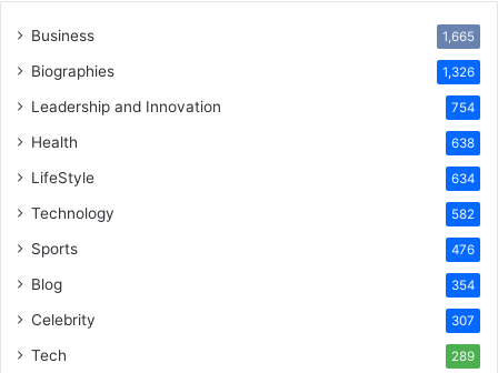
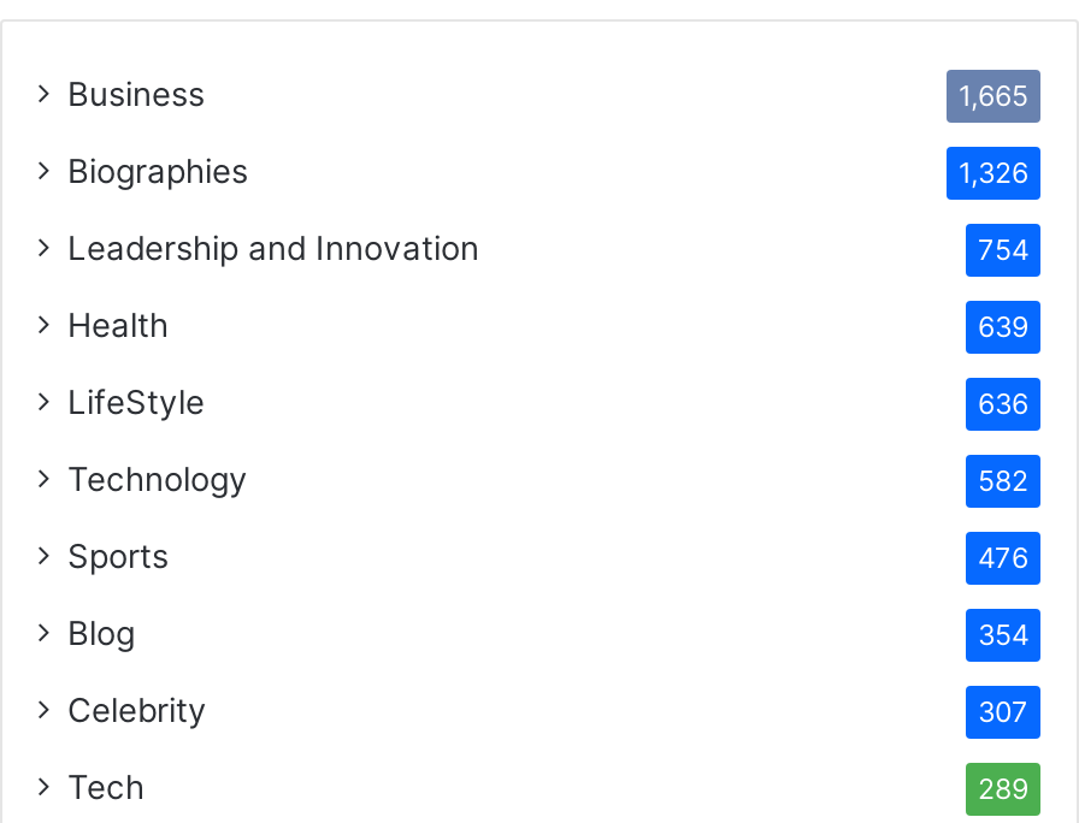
- 638
+ 639

- 634
+ 636
